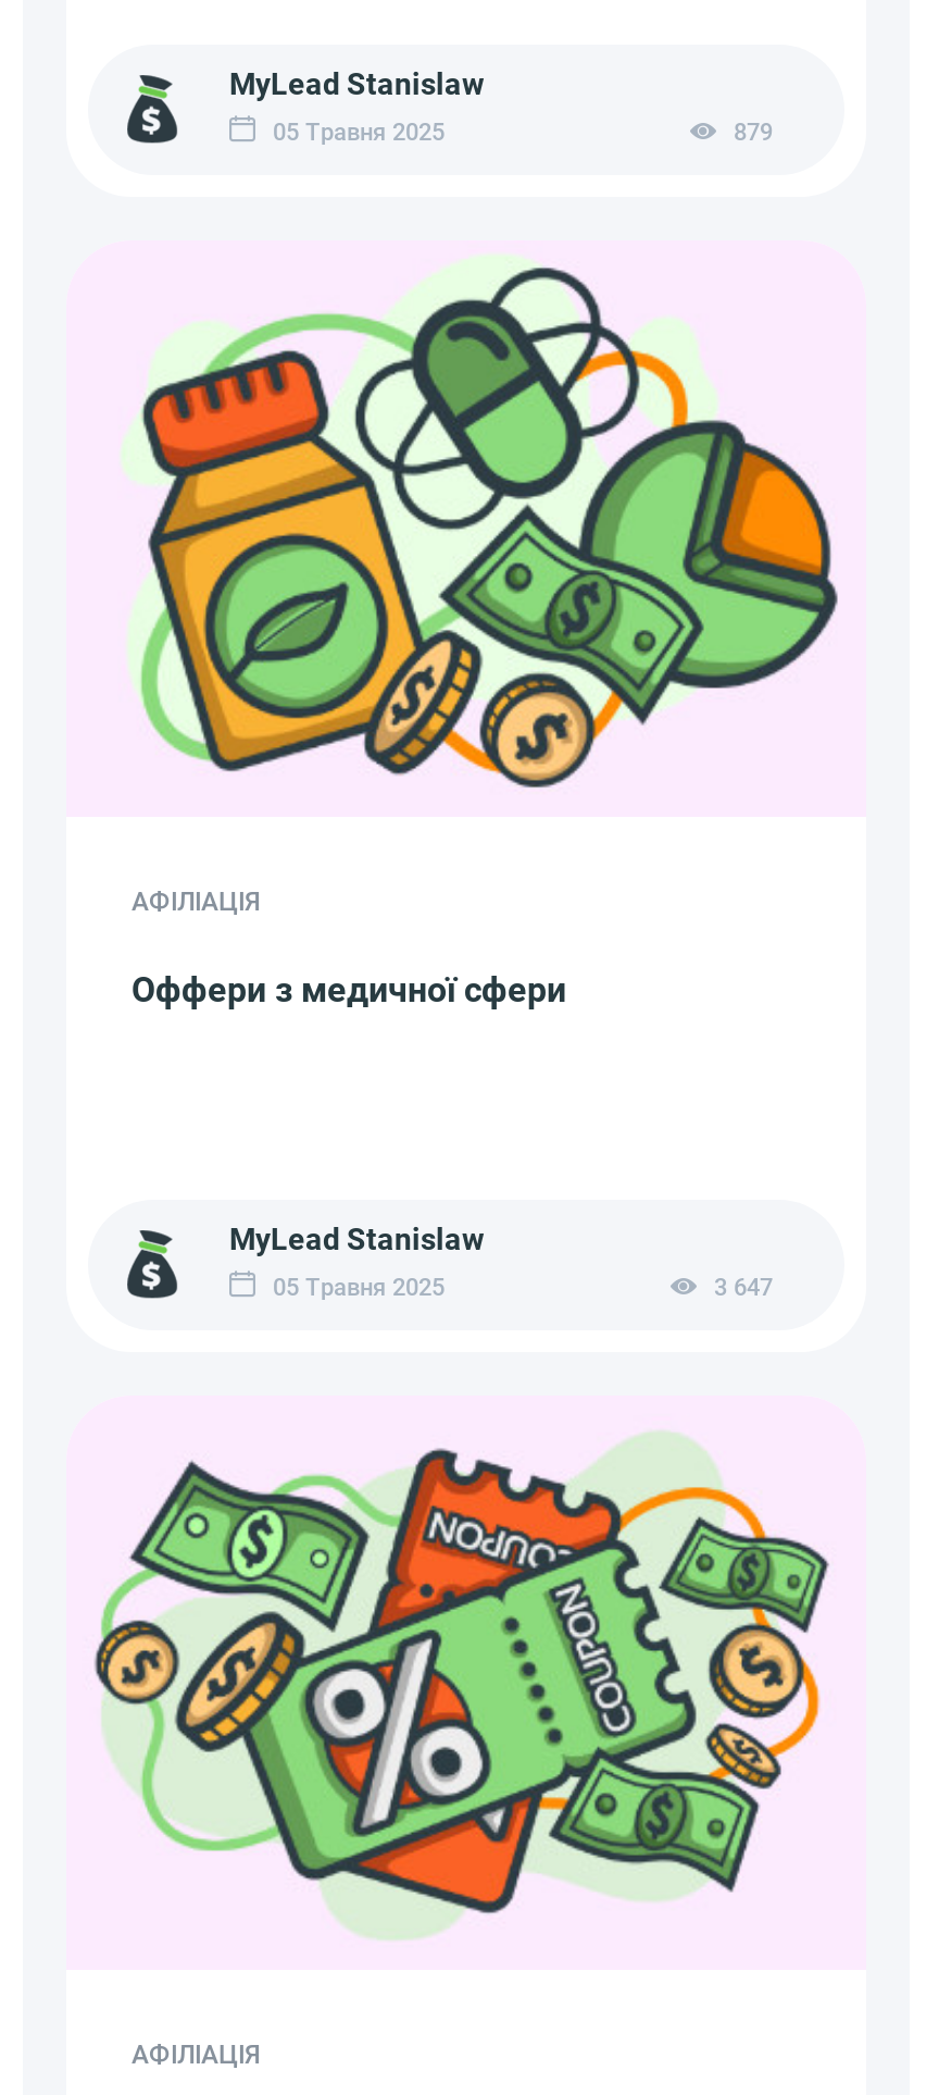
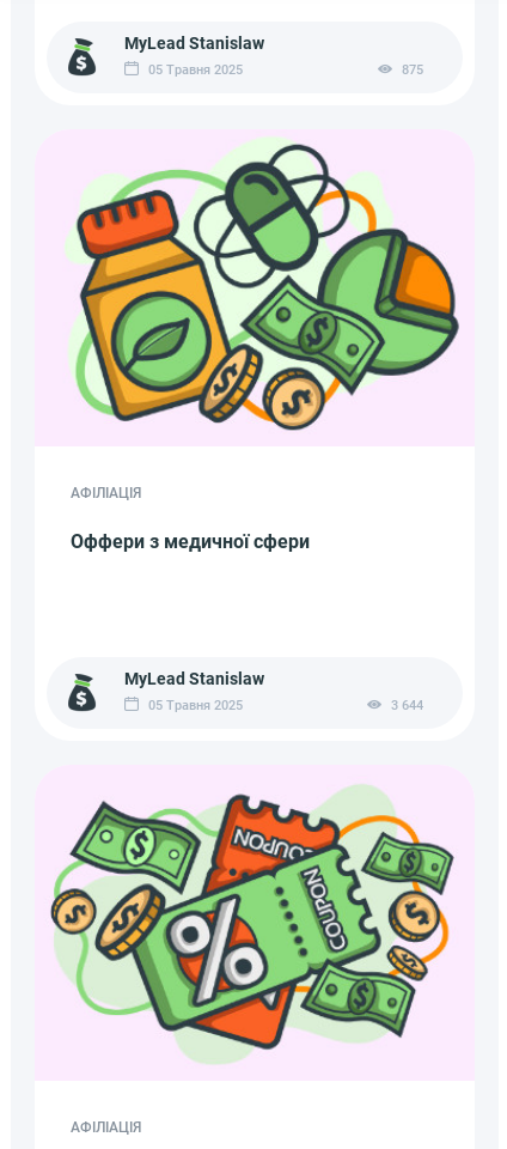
- 879
+ 875

- 3 647
+ 3 644
